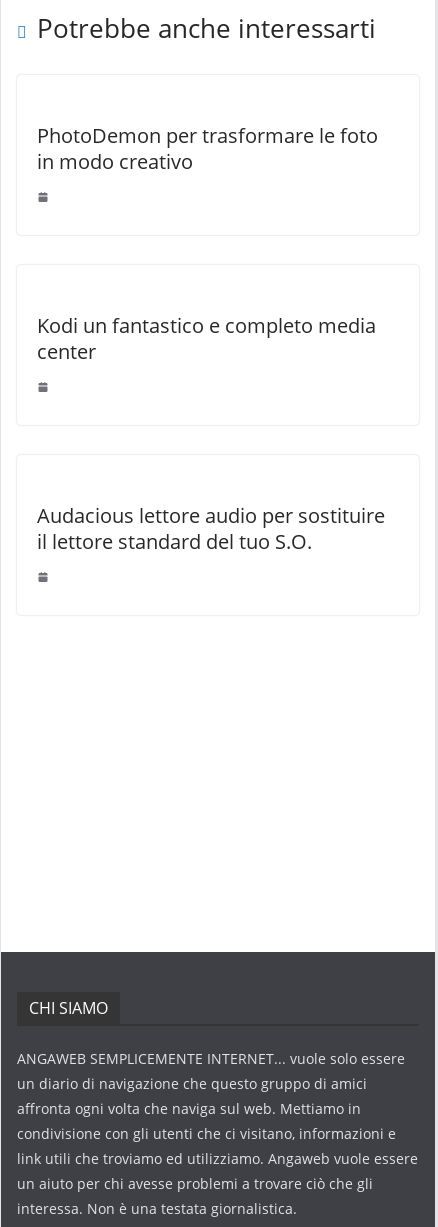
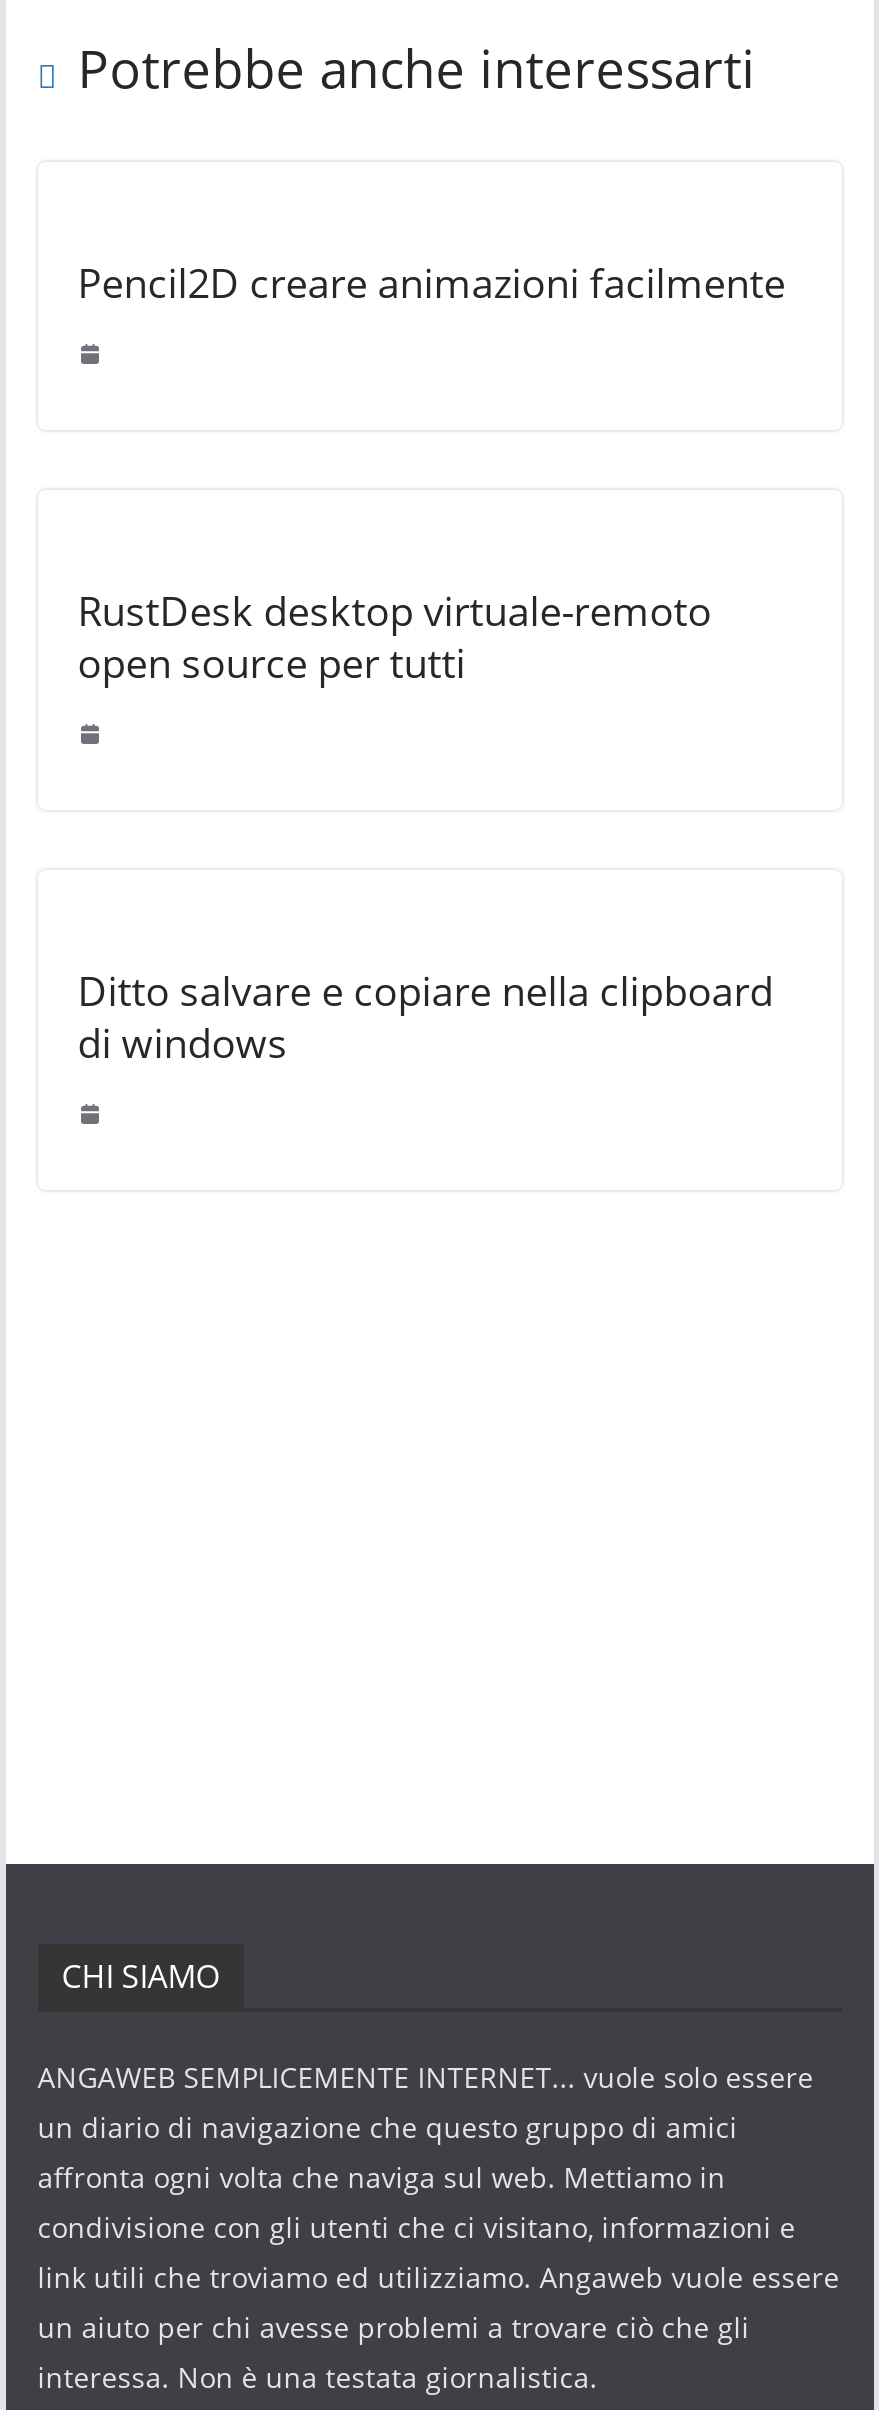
- PhotoDemon per trasformare le foto
- in modo creativo
+ Pencil2D creare animazioni facilmente

- Kodi un fantastico e completo media
- center
+ RustDesk desktop virtuale-remoto
+ open source per tutti

- Audacious lettore audio per sostituire
- il lettore standard del tuo S.O.
+ Ditto salvare e copiare nella clipboard
+ di windows
